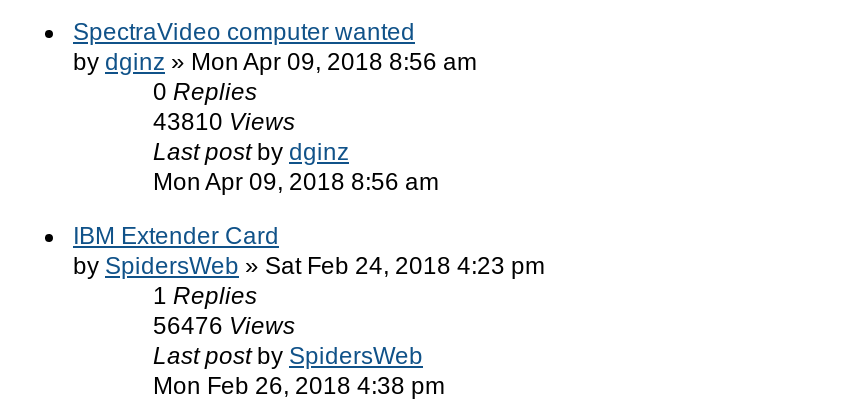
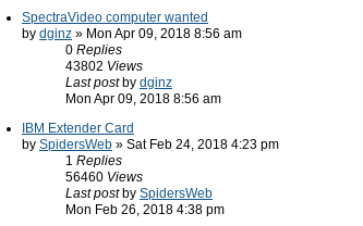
- 43810 Views
+ 43802 Views

- 56476 Views
+ 56460 Views
